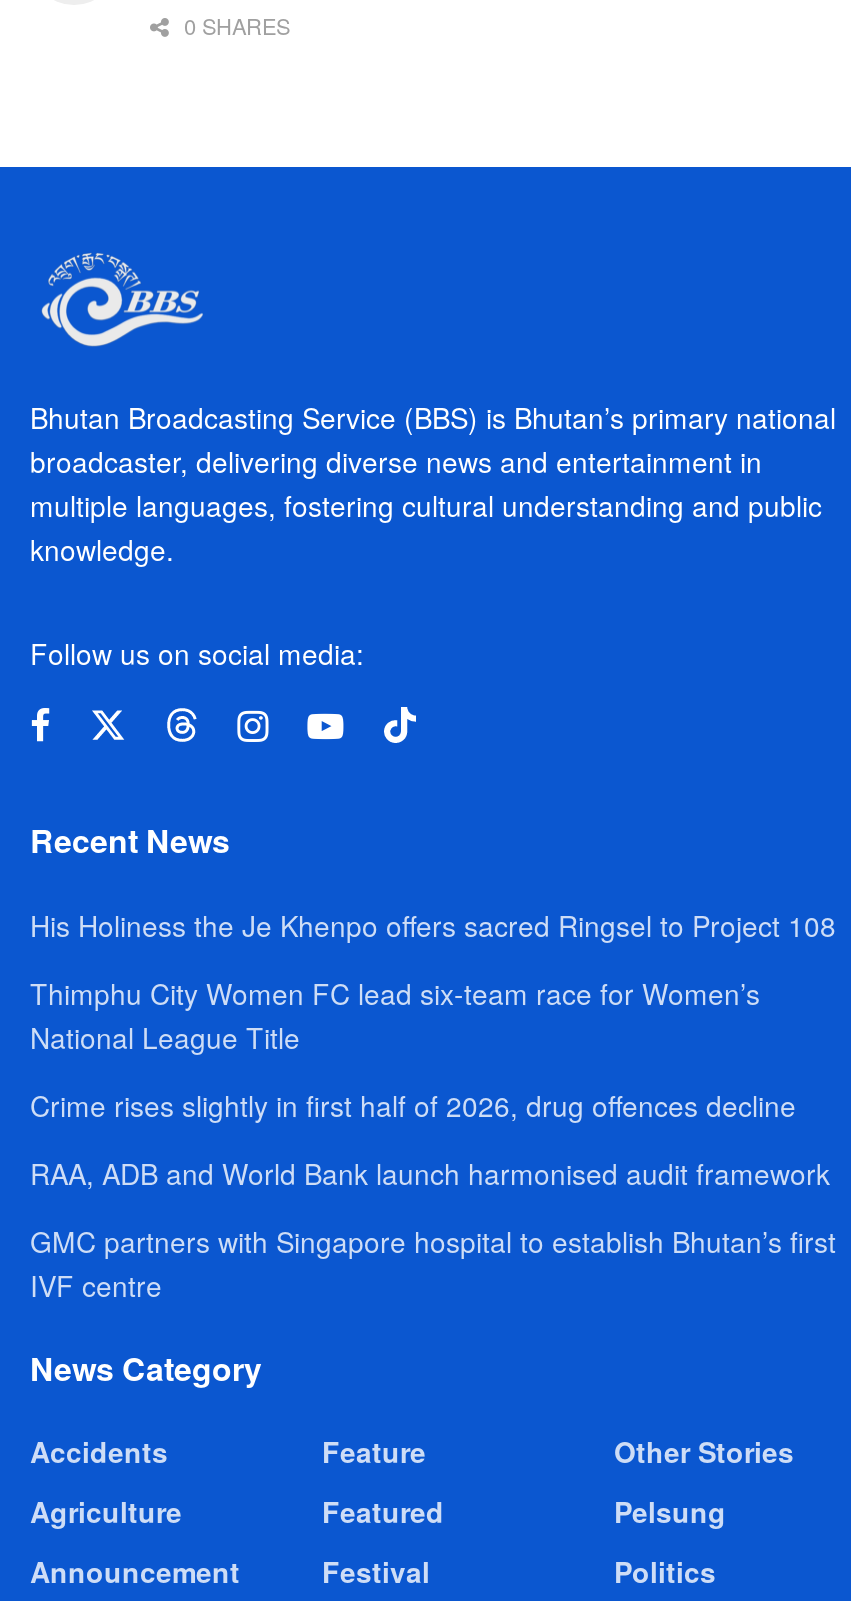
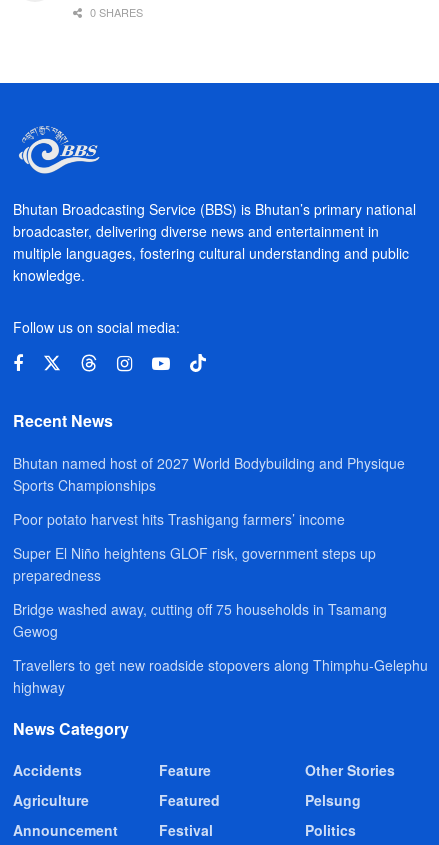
- His Holiness the Je Khenpo offers sacred Ringsel to Project 108
+ Bhutan named host of 2027 World Bodybuilding and Physique
+ Sports Championships

- Thimphu City Women FC lead six-team race for Women’s
- National League Title
+ Poor potato harvest hits Trashigang farmers’ income

- Crime rises slightly in first half of 2026, drug offences decline
+ Super El Niño heightens GLOF risk, government steps up
+ preparedness

- RAA, ADB and World Bank launch harmonised audit framework
+ Bridge washed away, cutting off 75 households in Tsamang
+ Gewog

- GMC partners with Singapore hospital to establish Bhutan’s first
- IVF centre
+ Travellers to get new roadside stopovers along Thimphu-Gelephu
+ highway
